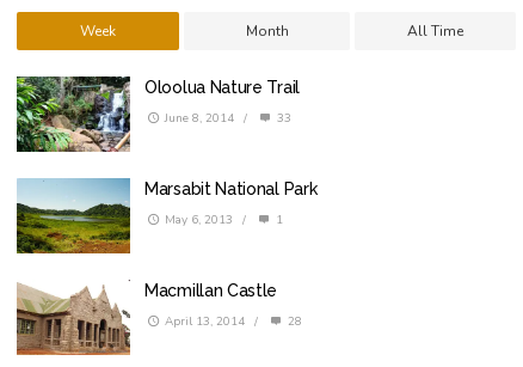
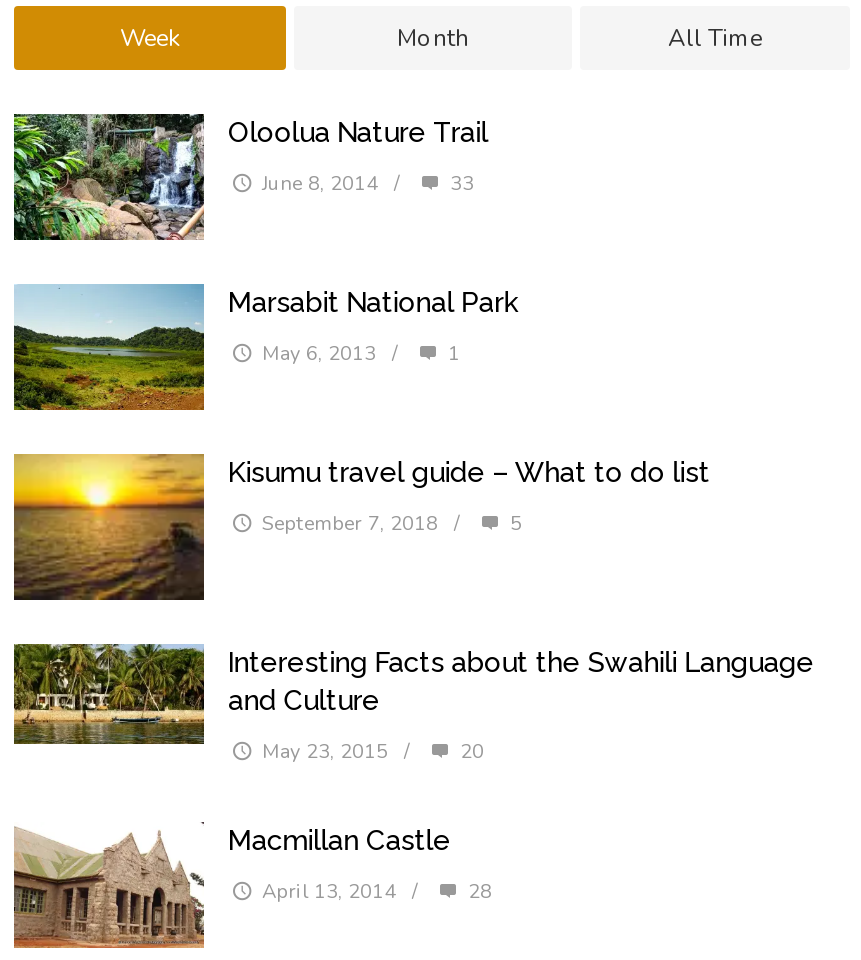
+ [image]
+ Kisumu travel guide – What to do list
+ September 7, 2018 /
+ 5

+ [image]
+ Interesting Facts about the Swahili Language
+ and Culture
+ May 23, 2015 /
+ 20
